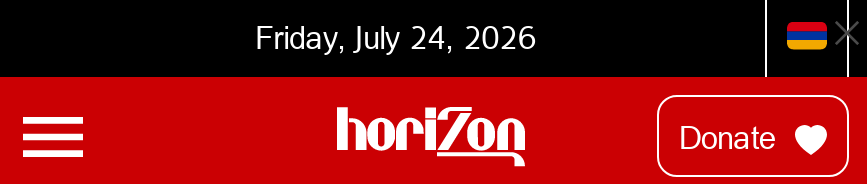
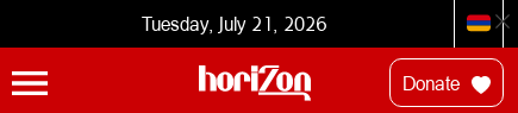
- Friday, July 24, 2026
+ Tuesday, July 21, 2026
